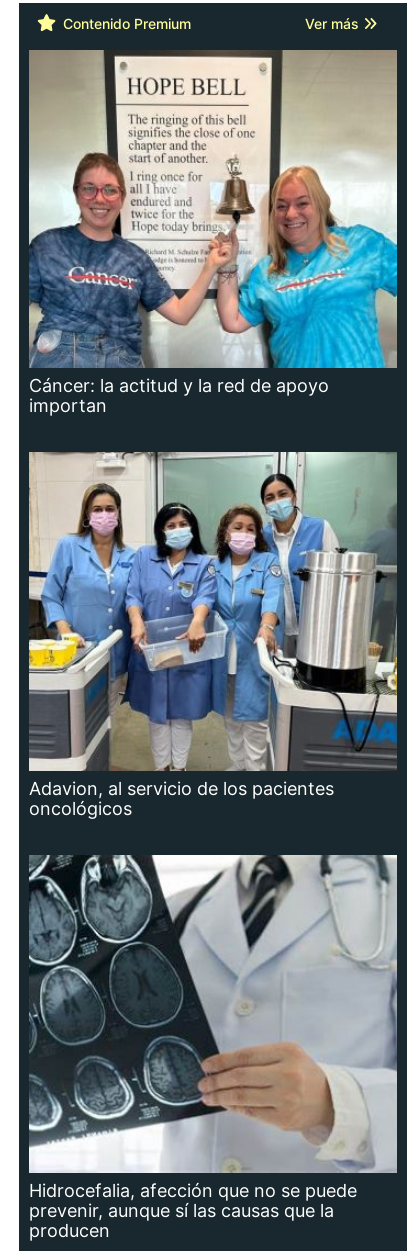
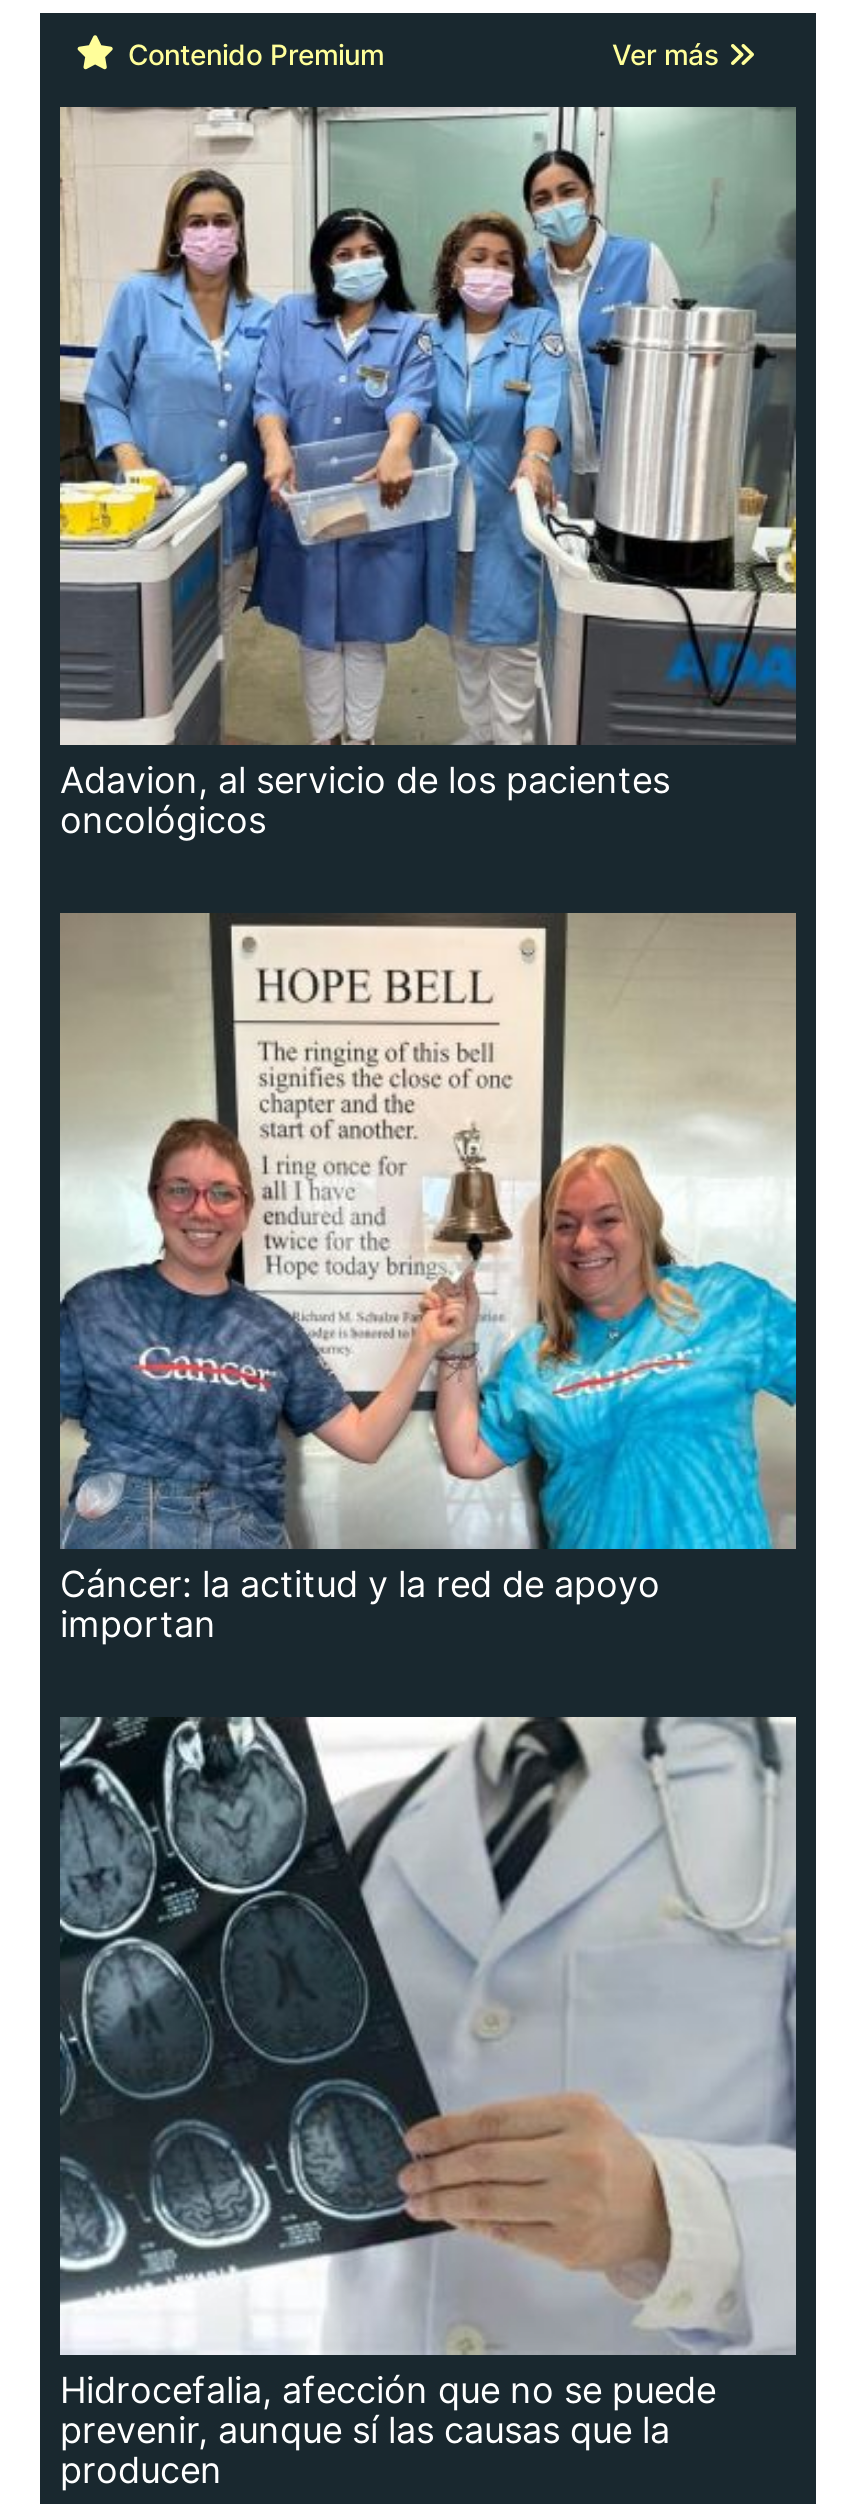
moved down: [image] | Cáncer: la actitud y la red de apoyo | importan

moved up: [image] | Adavion, al servicio de los pacientes | oncológicos
